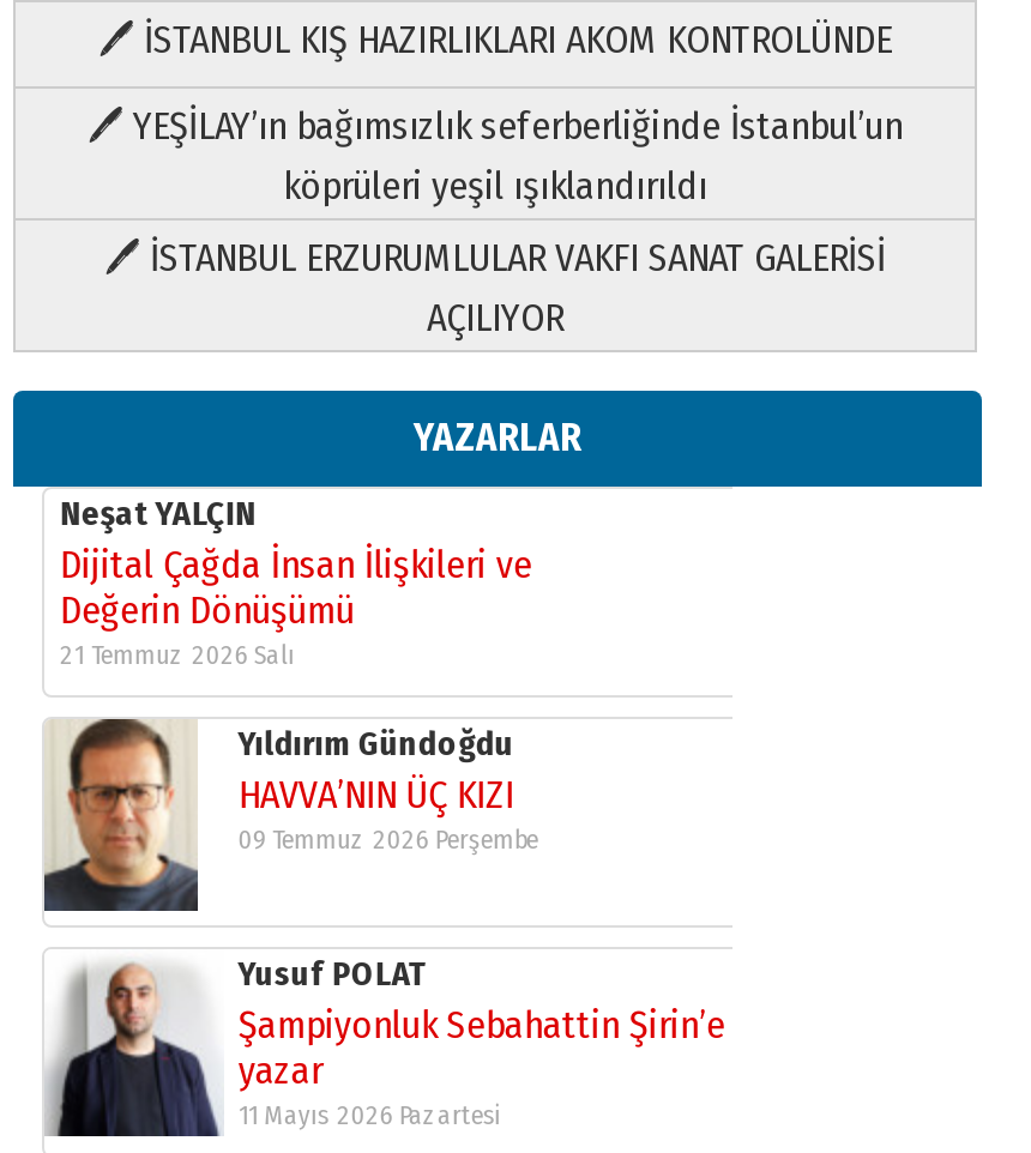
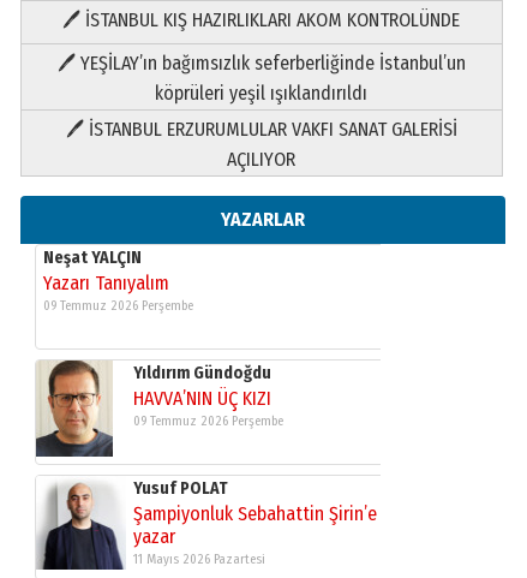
- Dijital Çağda İnsan İlişkileri ve
- Değerin Dönüşümü
- 21 Temmuz 2026 Salı
+ Yazarı Tanıyalım
+ 09 Temmuz 2026 Perşembe
